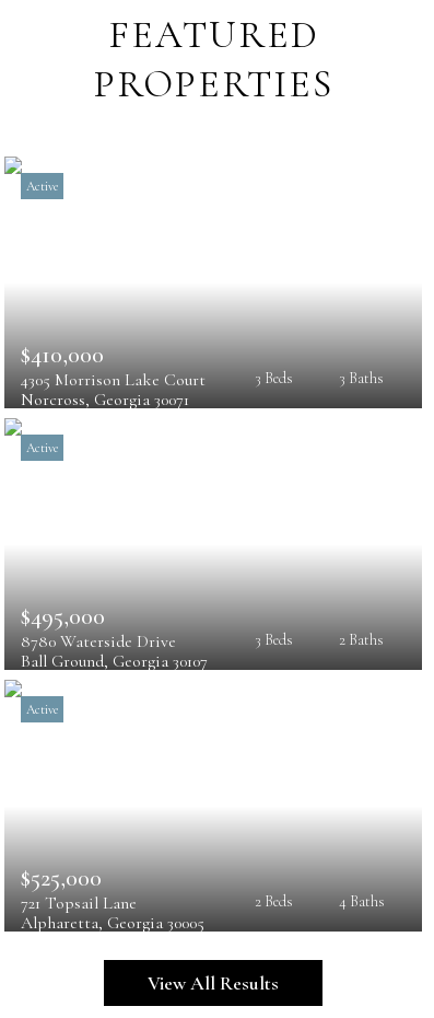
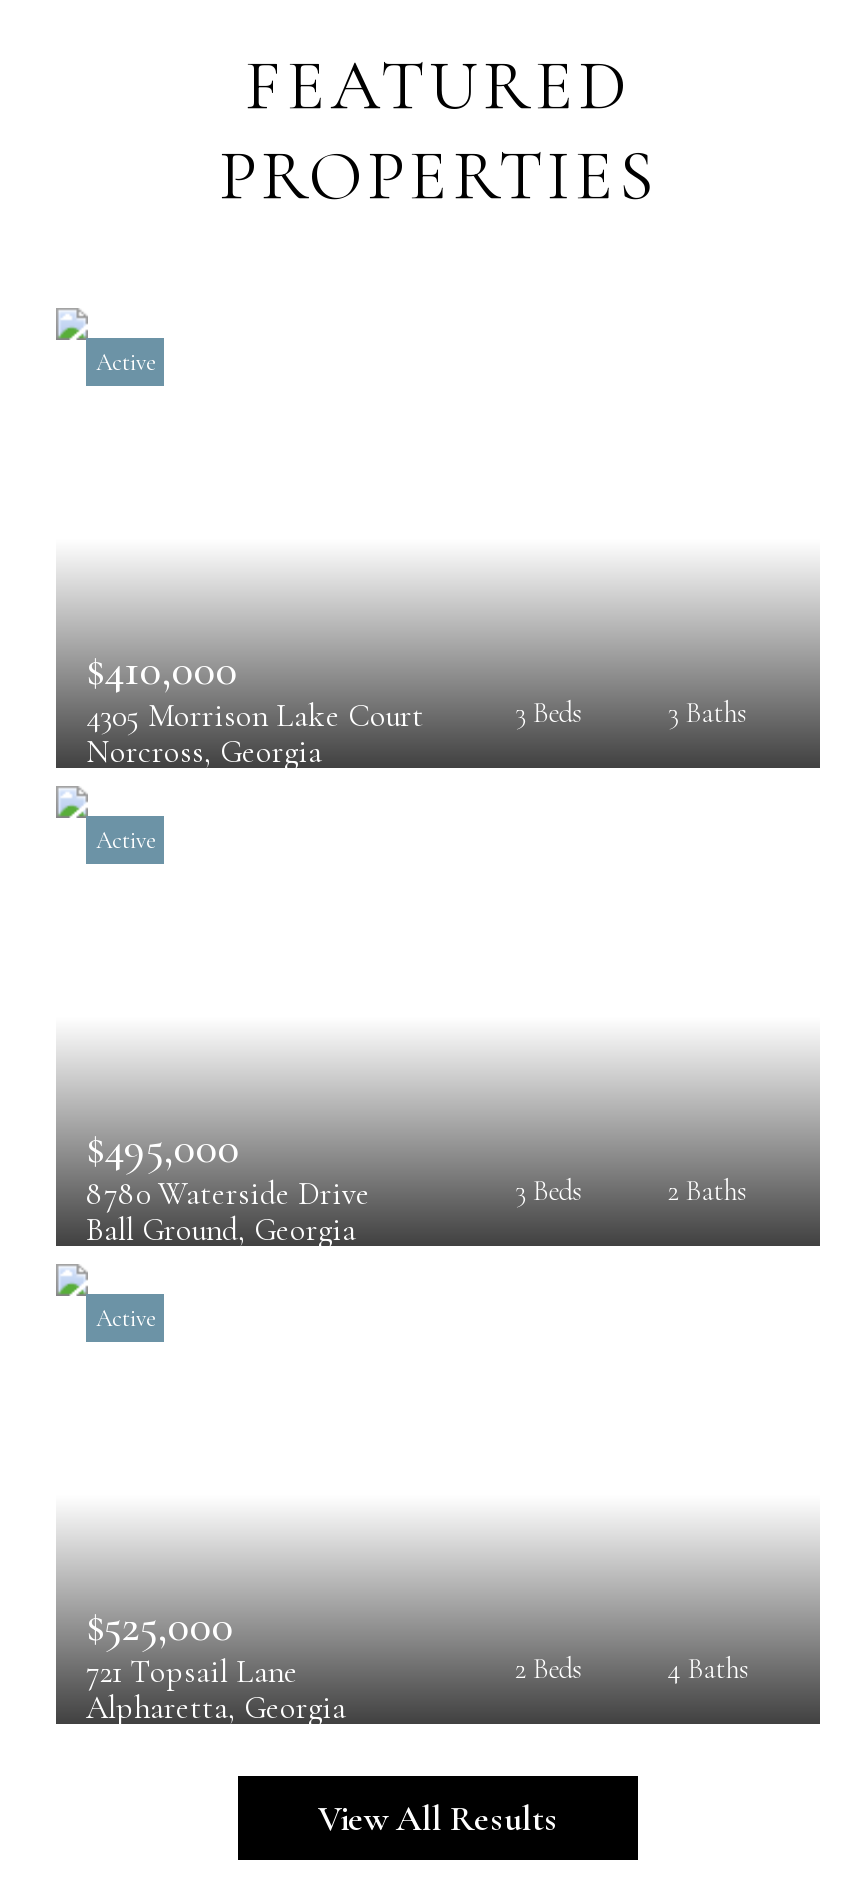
- Norcross, Georgia 30071
+ Norcross, Georgia

- Ball Ground, Georgia 30107
+ Ball Ground, Georgia

- Alpharetta, Georgia 30005
+ Alpharetta, Georgia
